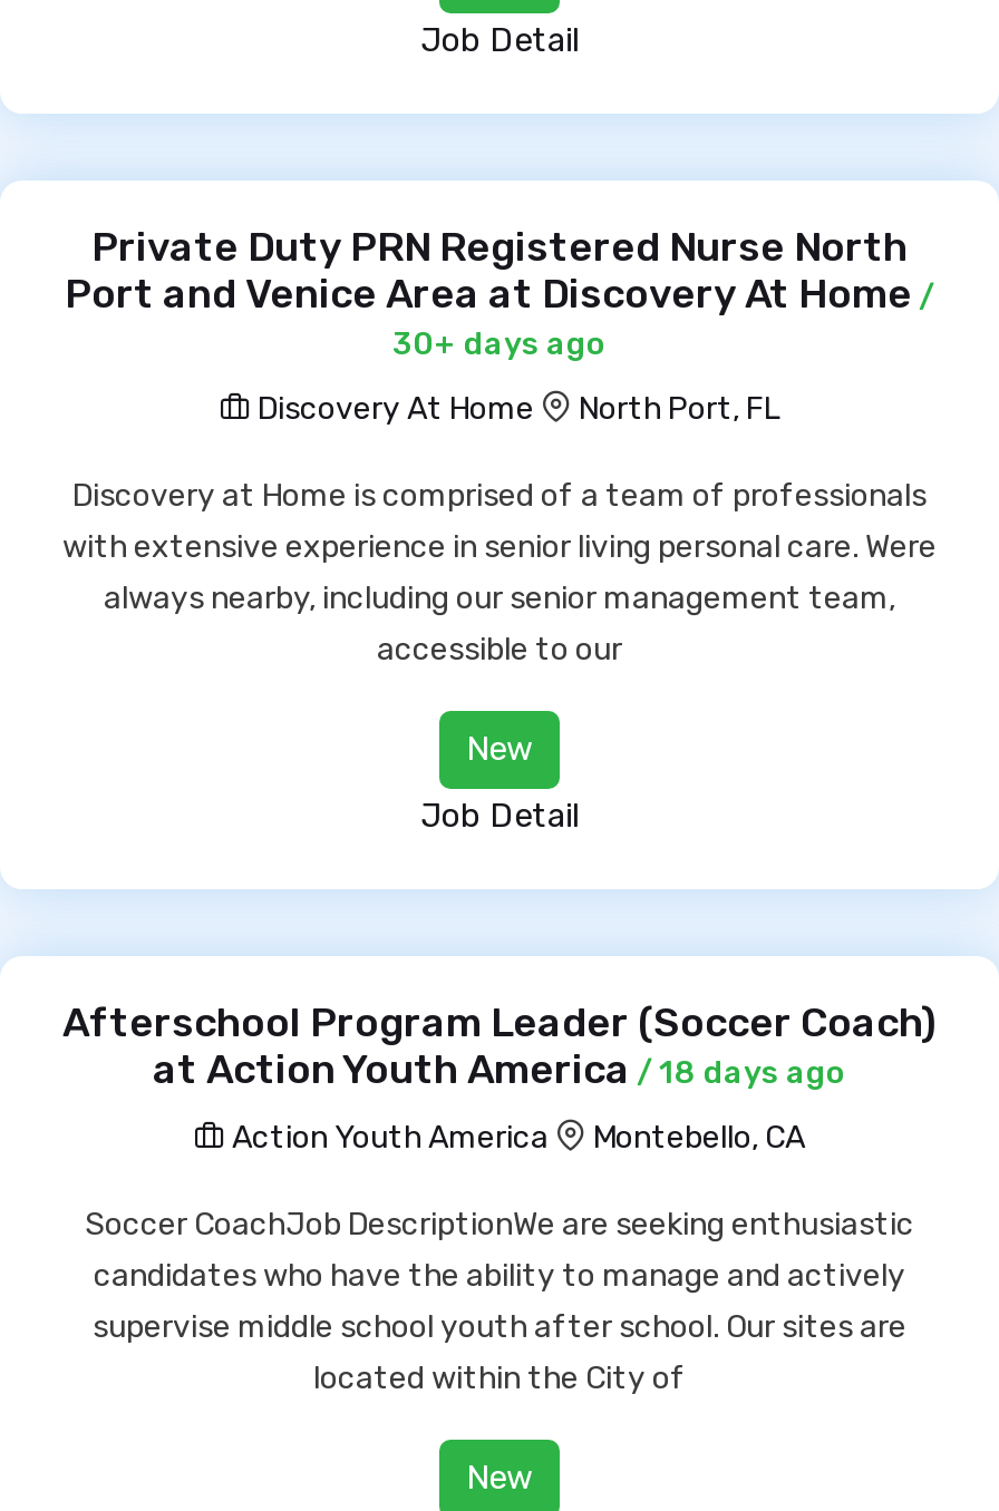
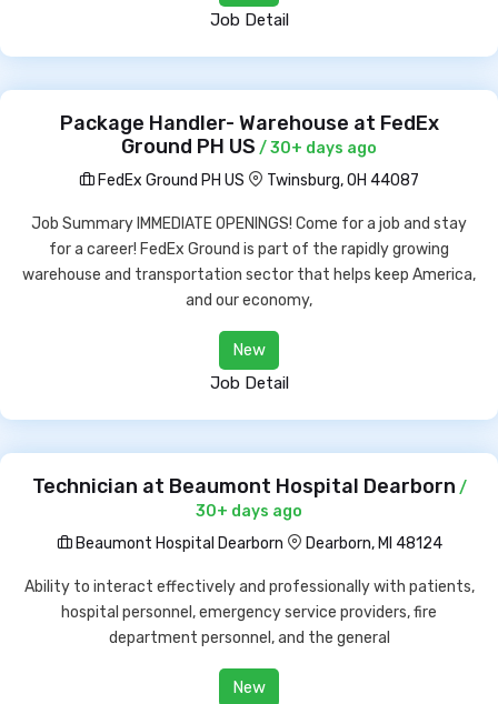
- Private Duty PRN Registered Nurse North
- Port and Venice Area at Discovery At Home /
- 30+ days ago
+ Package Handler- Warehouse at FedEx
+ Ground PH US / 30+ days ago

- Discovery At Home
- North Port, FL
+ FedEx Ground PH US
+ Twinsburg, OH 44087

- Discovery at Home is comprised of a team of professionals
- with extensive experience in senior living personal care. Were
- always nearby, including our senior management team,
- accessible to our
+ Job Summary IMMEDIATE OPENINGS! Come for a job and stay
+ for a career! FedEx Ground is part of the rapidly growing
+ warehouse and transportation sector that helps keep America,
+ and our economy,

- Afterschool Program Leader (Soccer Coach)
- at Action Youth America / 18 days ago
+ Technician at Beaumont Hospital Dearborn /
+ 30+ days ago

- Action Youth America
- Montebello, CA
+ Beaumont Hospital Dearborn
+ Dearborn, MI 48124

- Soccer CoachJob DescriptionWe are seeking enthusiastic
- candidates who have the ability to manage and actively
- supervise middle school youth after school. Our sites are
- located within the City of
+ Ability to interact effectively and professionally with patients,
+ hospital personnel, emergency service providers, fire
+ department personnel, and the general
